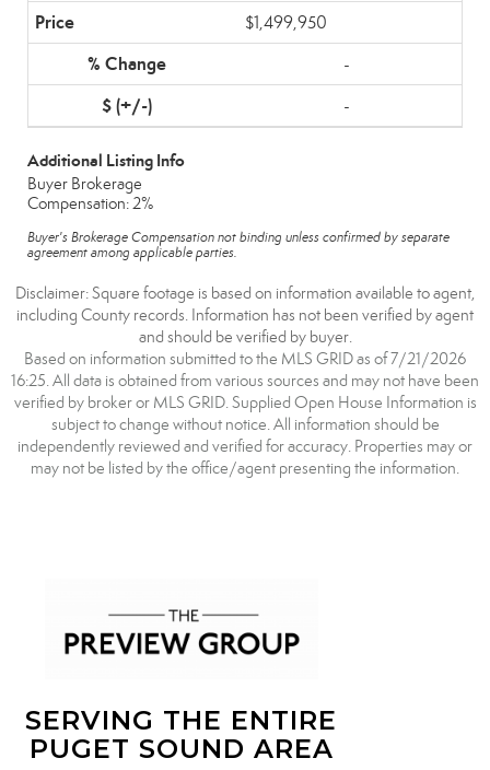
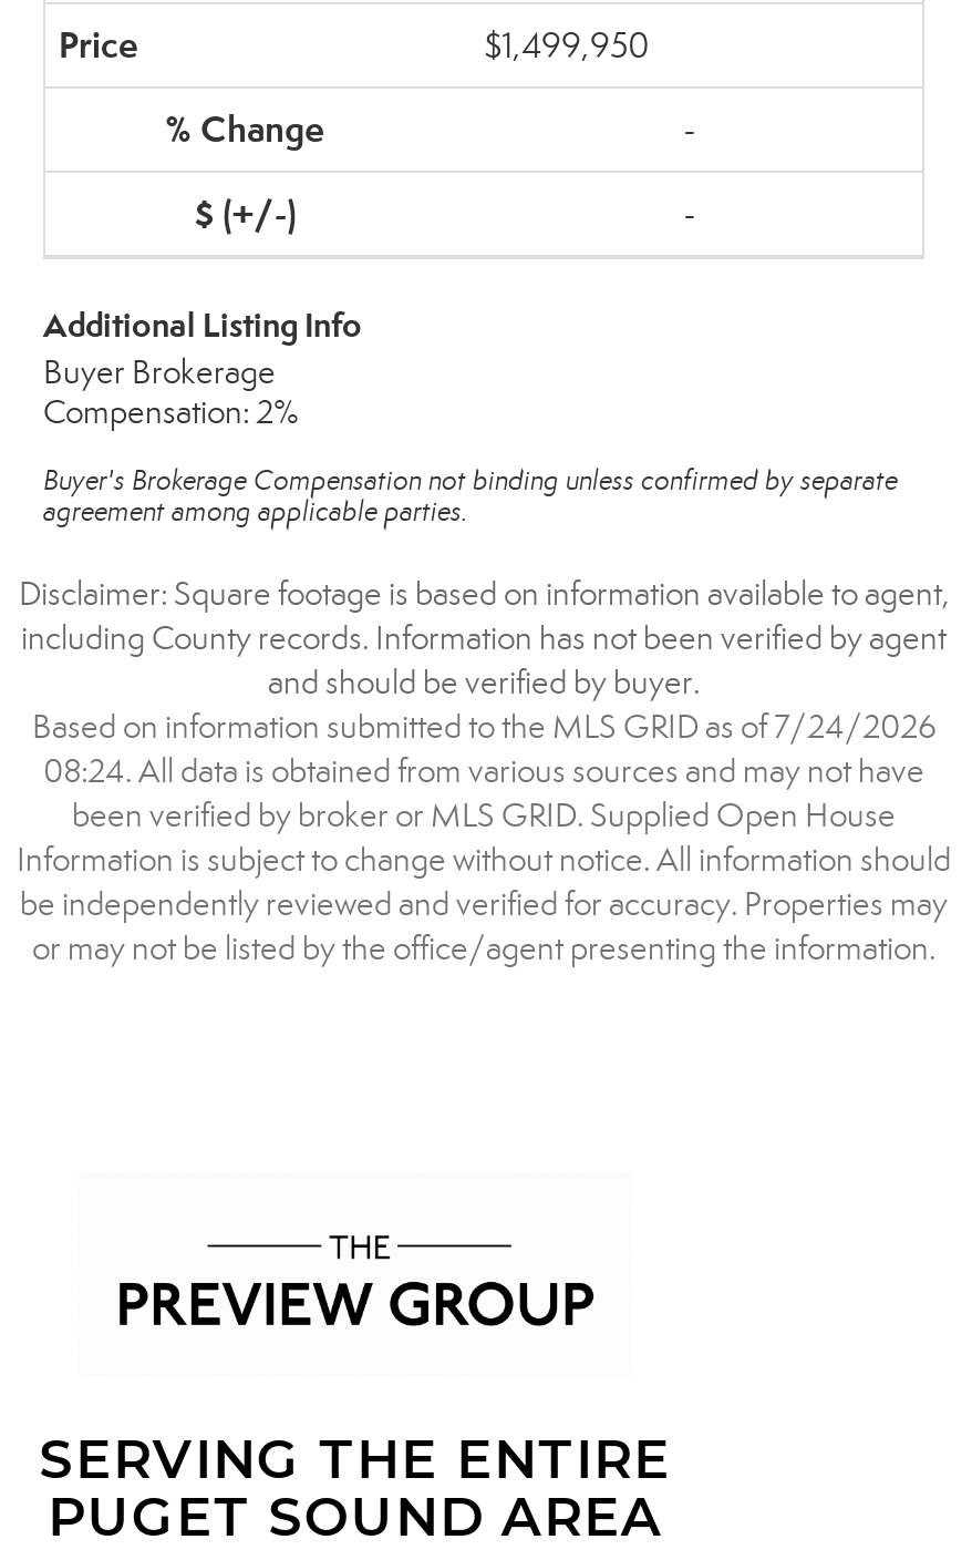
- Based on information submitted to the MLS GRID as of 7/21/2026
- 16:25. All data is obtained from various sources and may not have been
- verified by broker or MLS GRID. Supplied Open House Information is
- subject to change without notice. All information should be
- independently reviewed and verified for accuracy. Properties may or
- may not be listed by the office/agent presenting the information.
+ Based on information submitted to the MLS GRID as of 7/24/2026
+ 08:24. All data is obtained from various sources and may not have
+ been verified by broker or MLS GRID. Supplied Open House
+ Information is subject to change without notice. All information should
+ be independently reviewed and verified for accuracy. Properties may
+ or may not be listed by the office/agent presenting the information.
